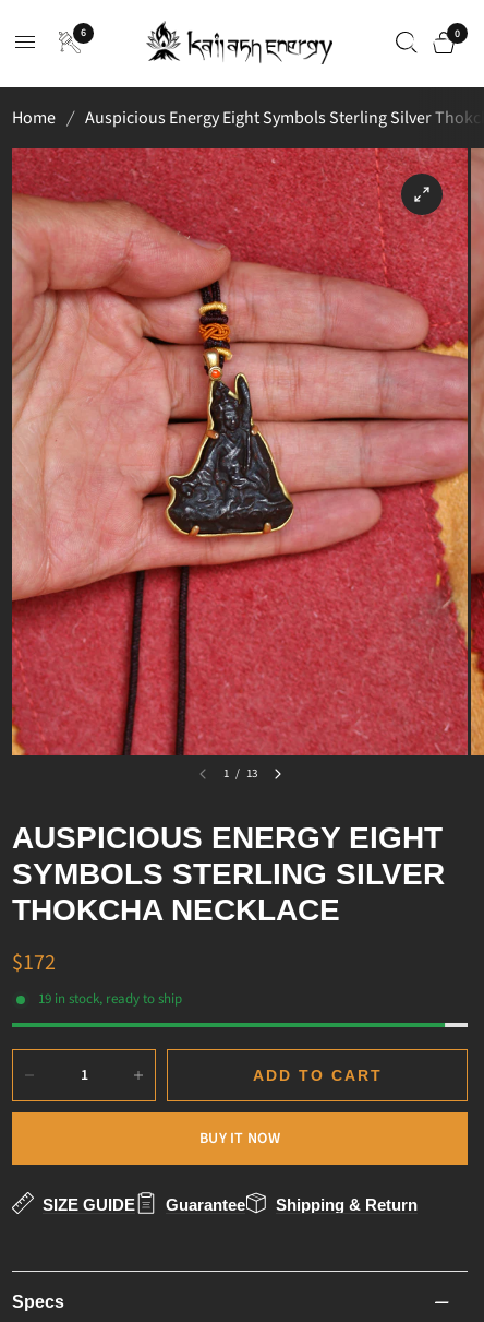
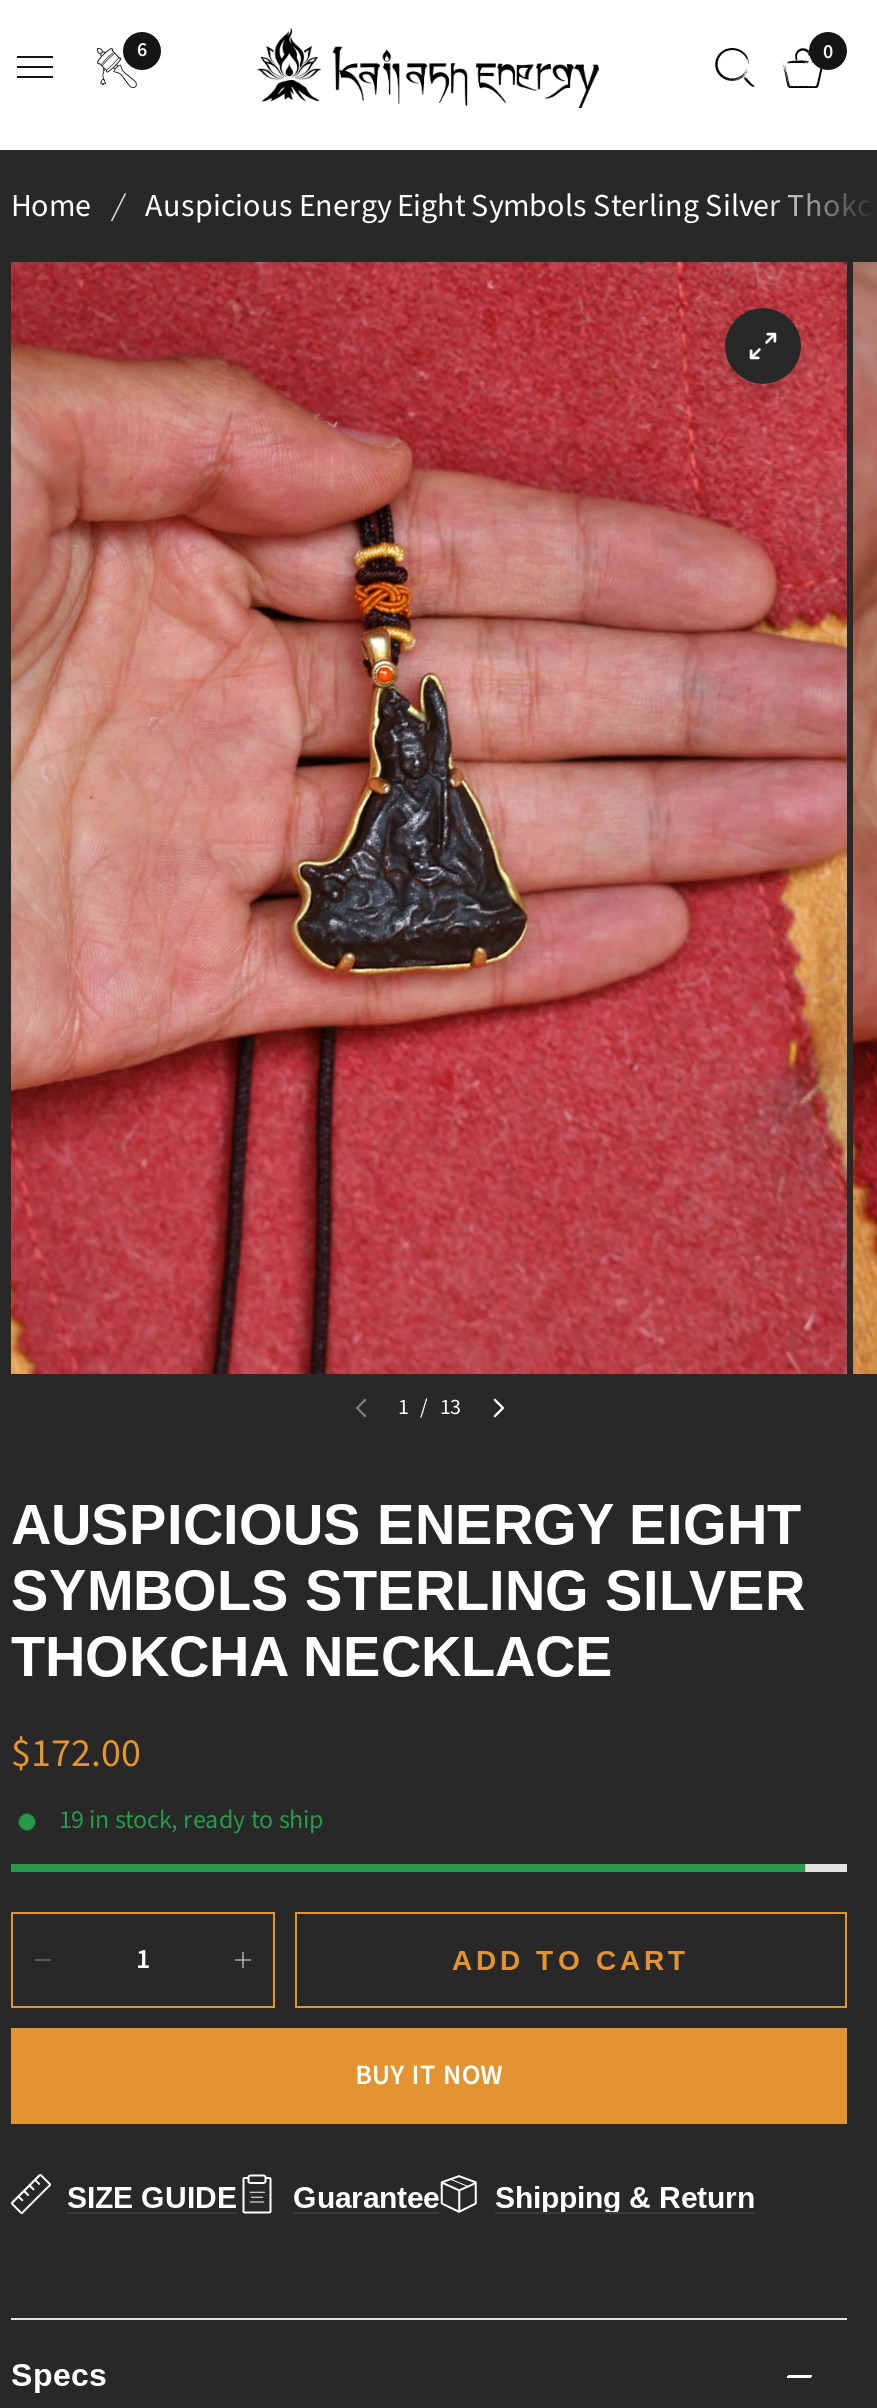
- $172
+ $172.00
